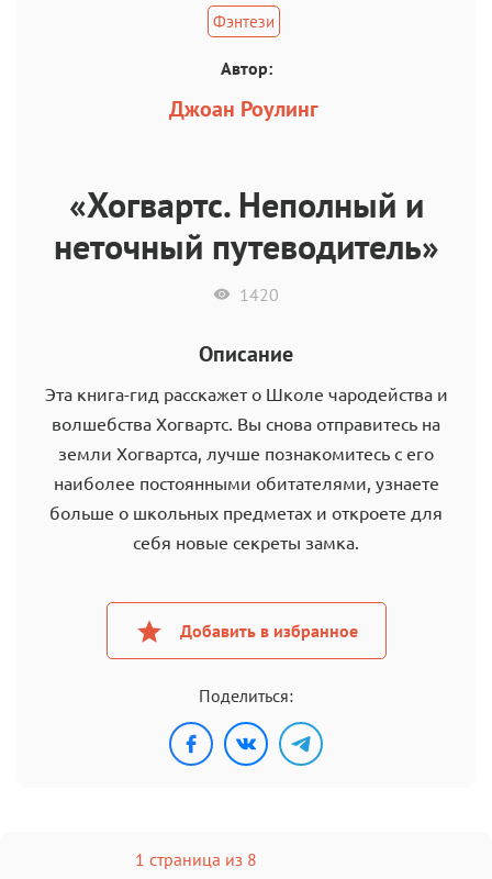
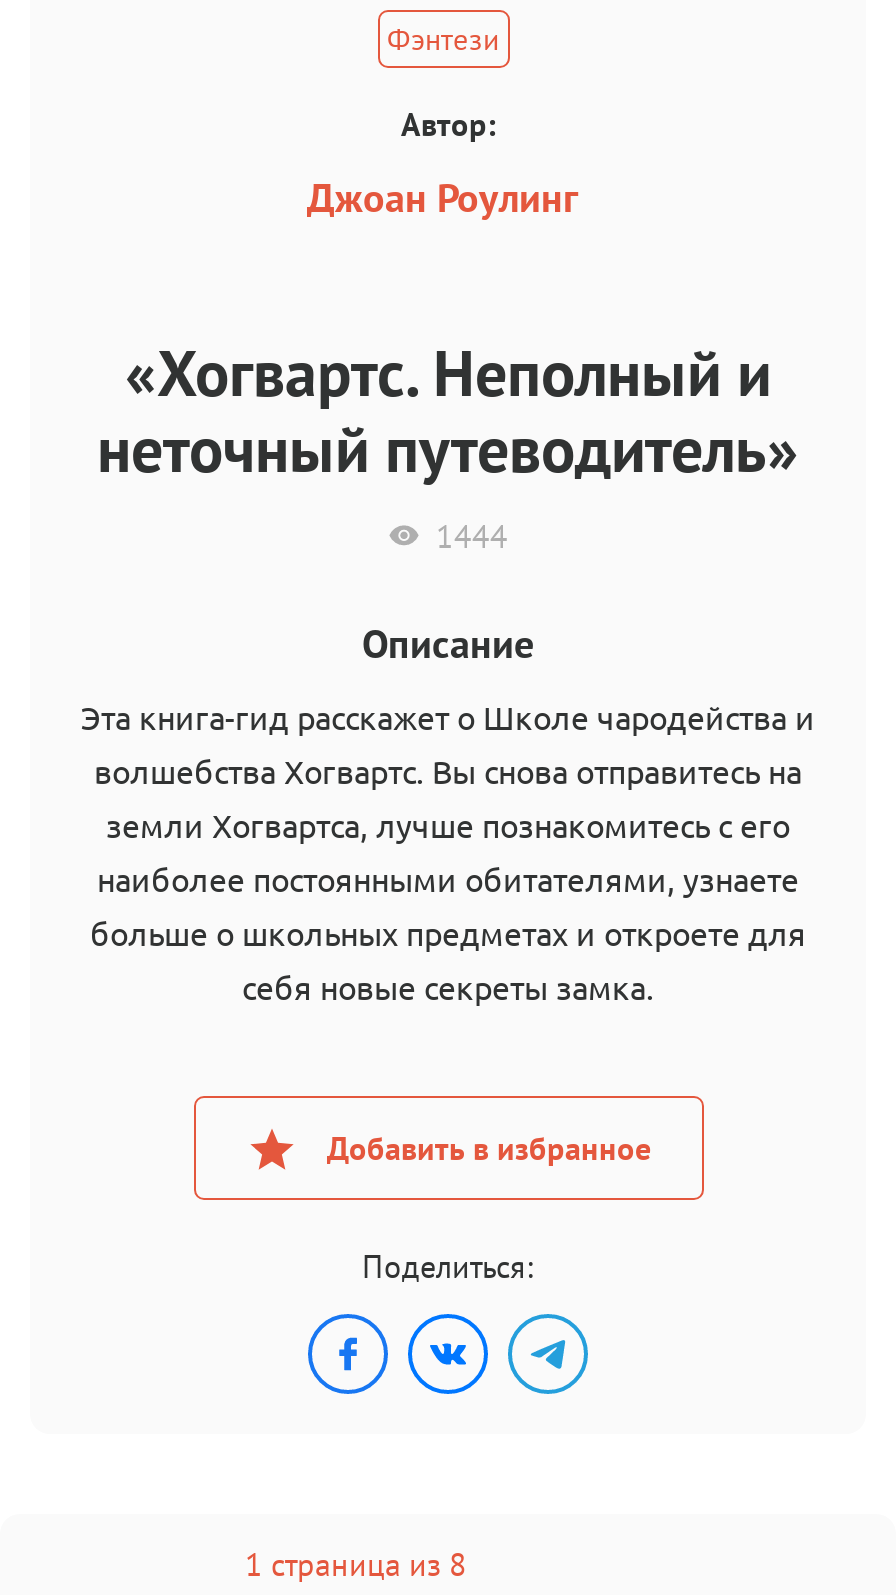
- 1420
+ 1444
